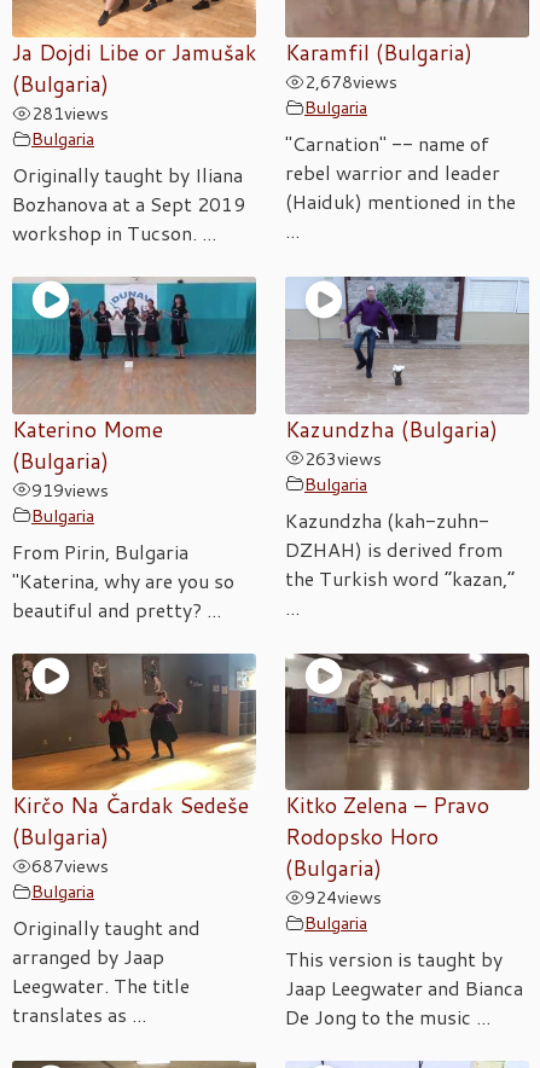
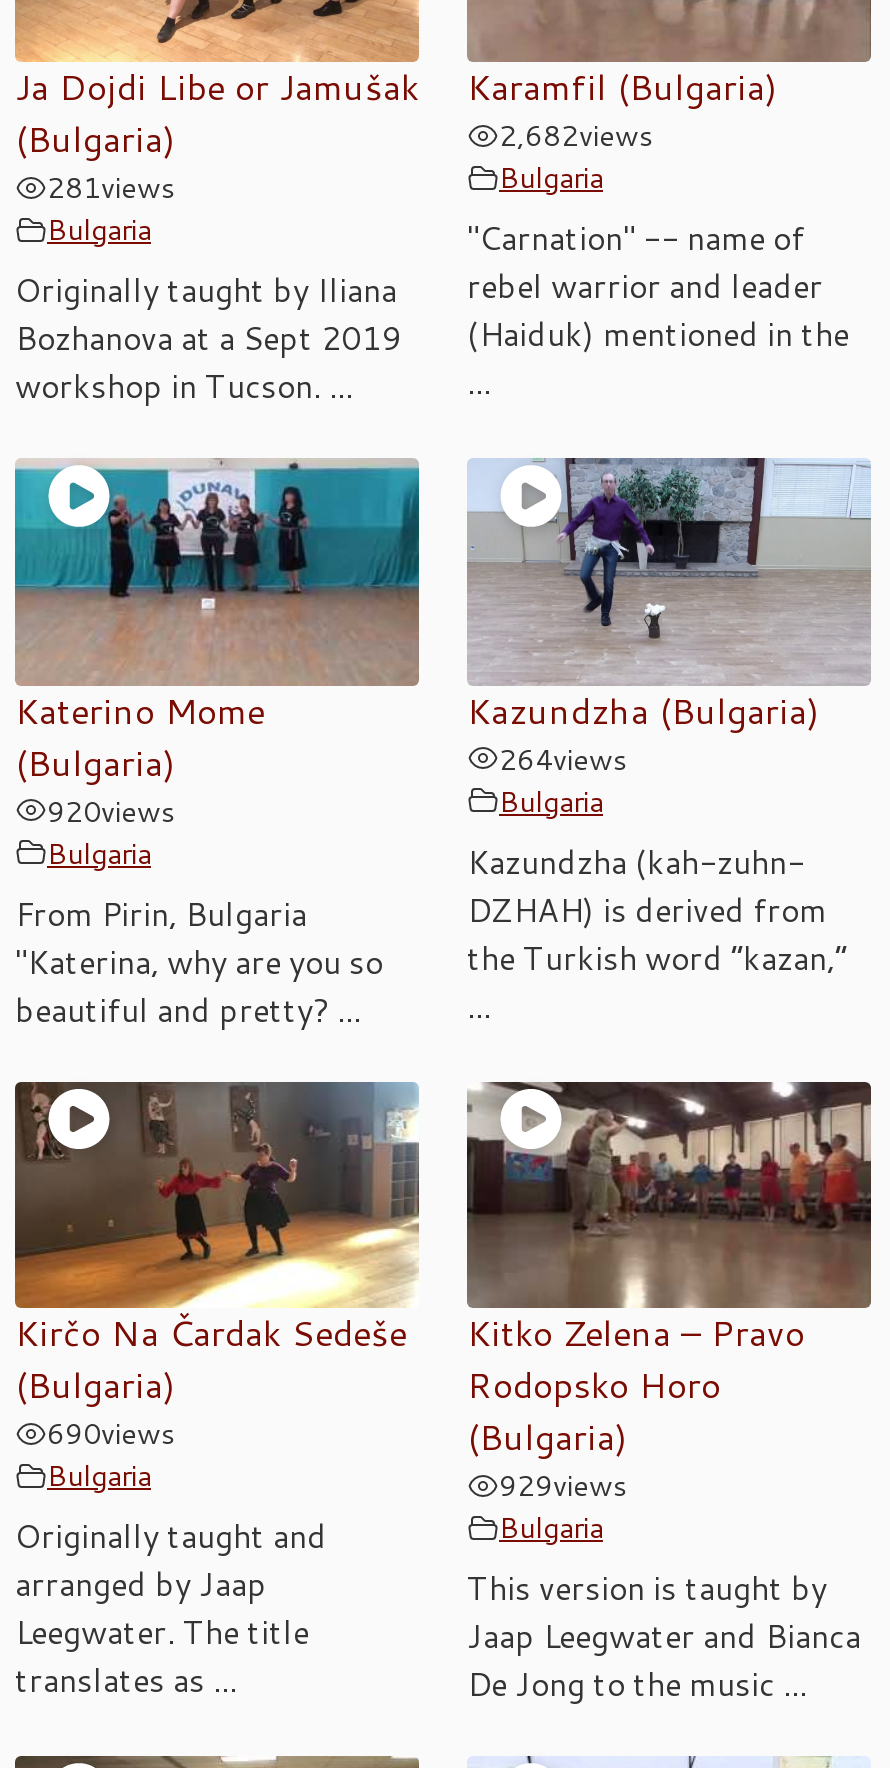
- 2,678views
+ 2,682views

- 263views
+ 264views

- 919views
+ 920views

- 687views
+ 690views

- 924views
+ 929views
